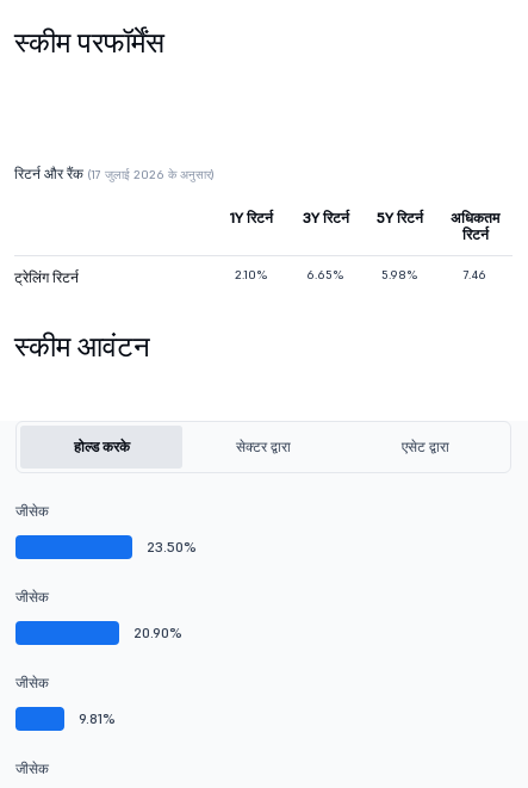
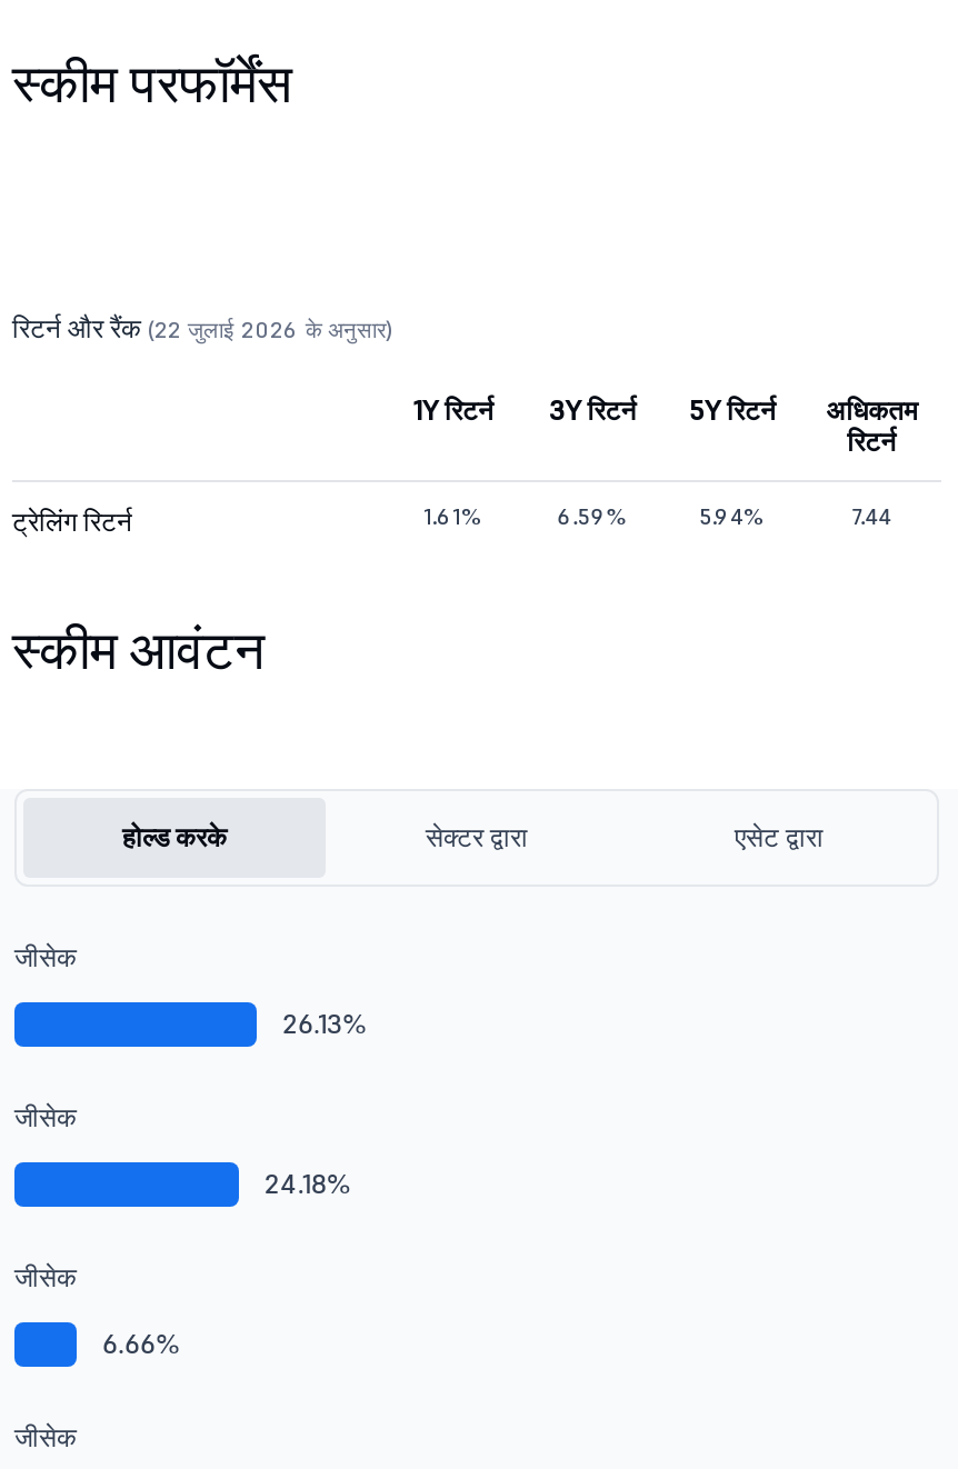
- रिटर्न और रैंक (17 जुलाई 2026 के अनुसार)
+ रिटर्न और रैंक (22 जुलाई 2026 के अनुसार)

- 2.10%
+ 1.61%

- 6.65%
+ 6.59%

- 5.98%
+ 5.94%

- 7.46
+ 7.44

- 23.50%
+ 26.13%

- 20.90%
+ 24.18%

- 9.81%
+ 6.66%
